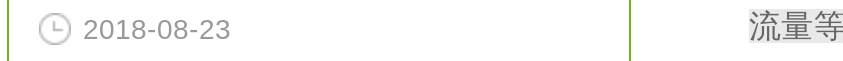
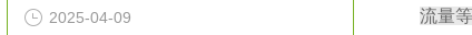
- 2018-08-23
+ 2025-04-09
